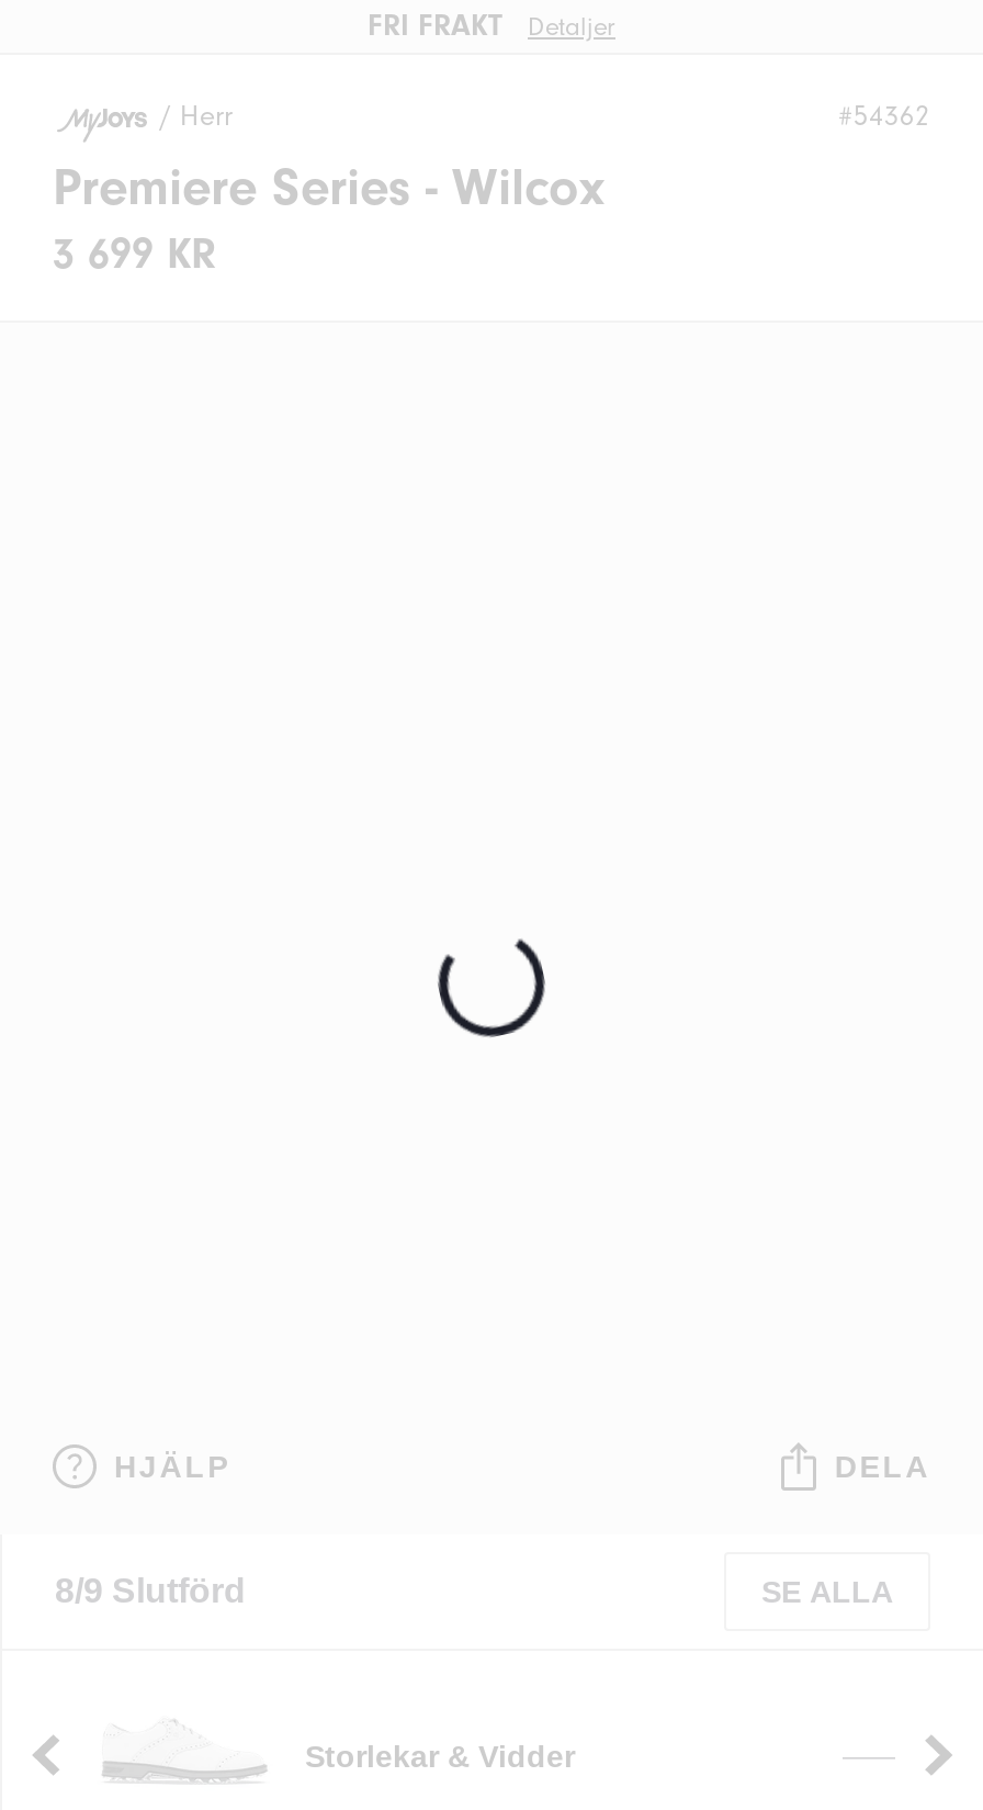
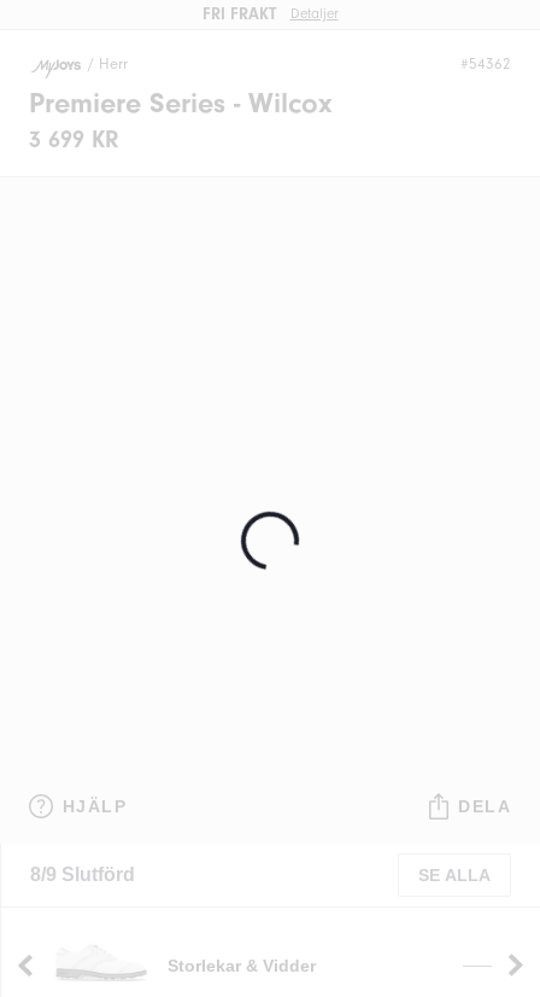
- [image]
+ [image]
